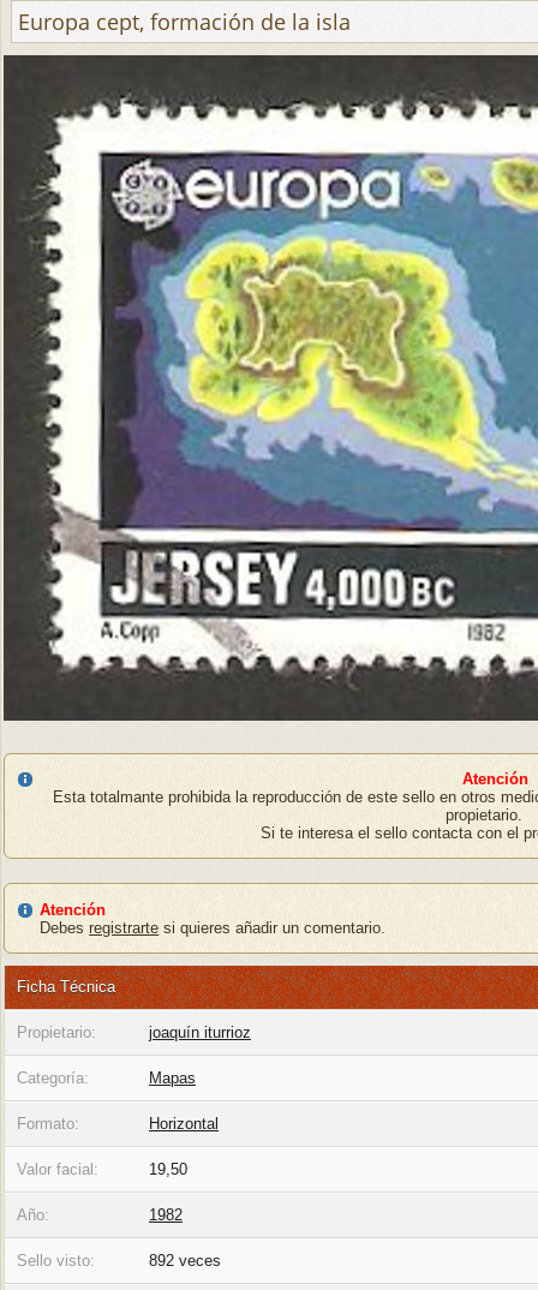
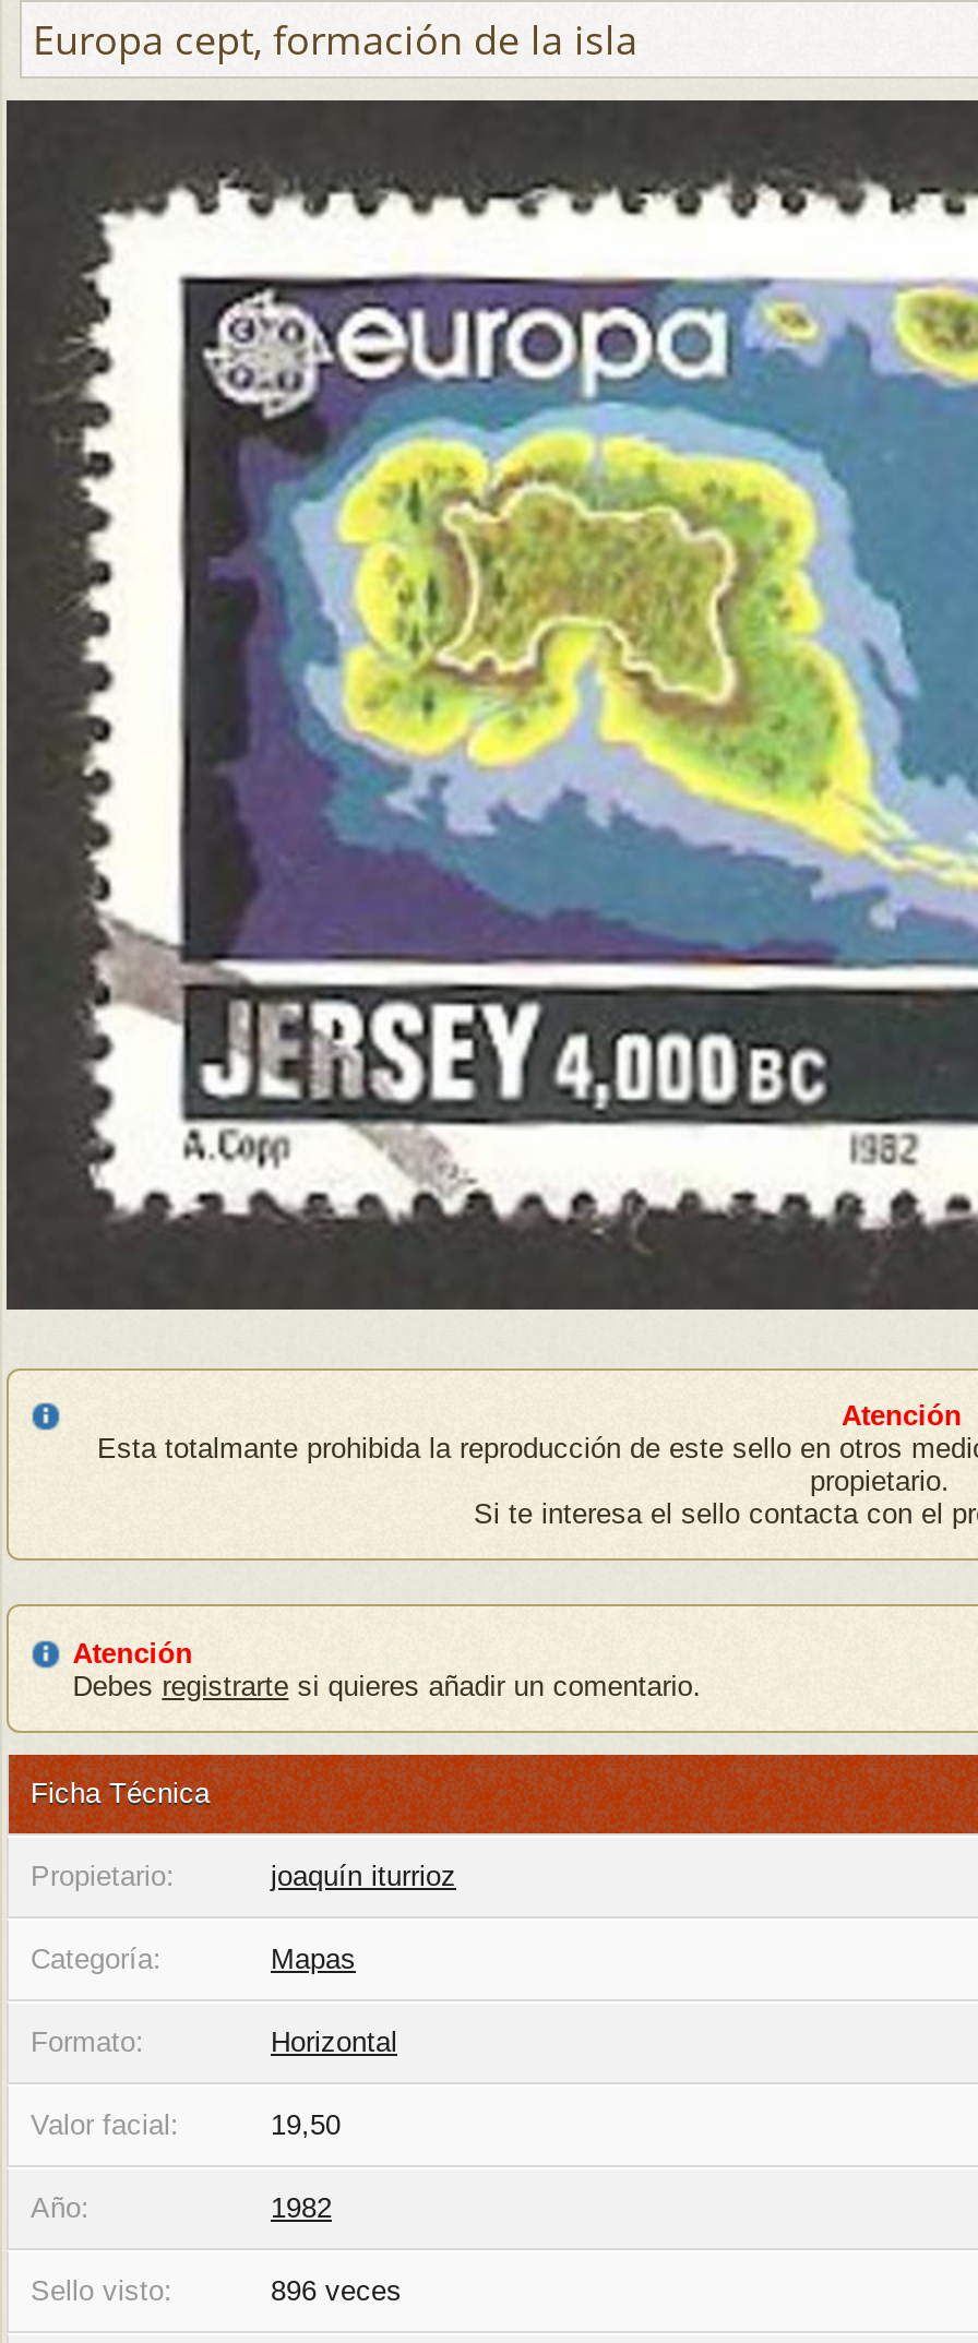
- 892 veces
+ 896 veces
